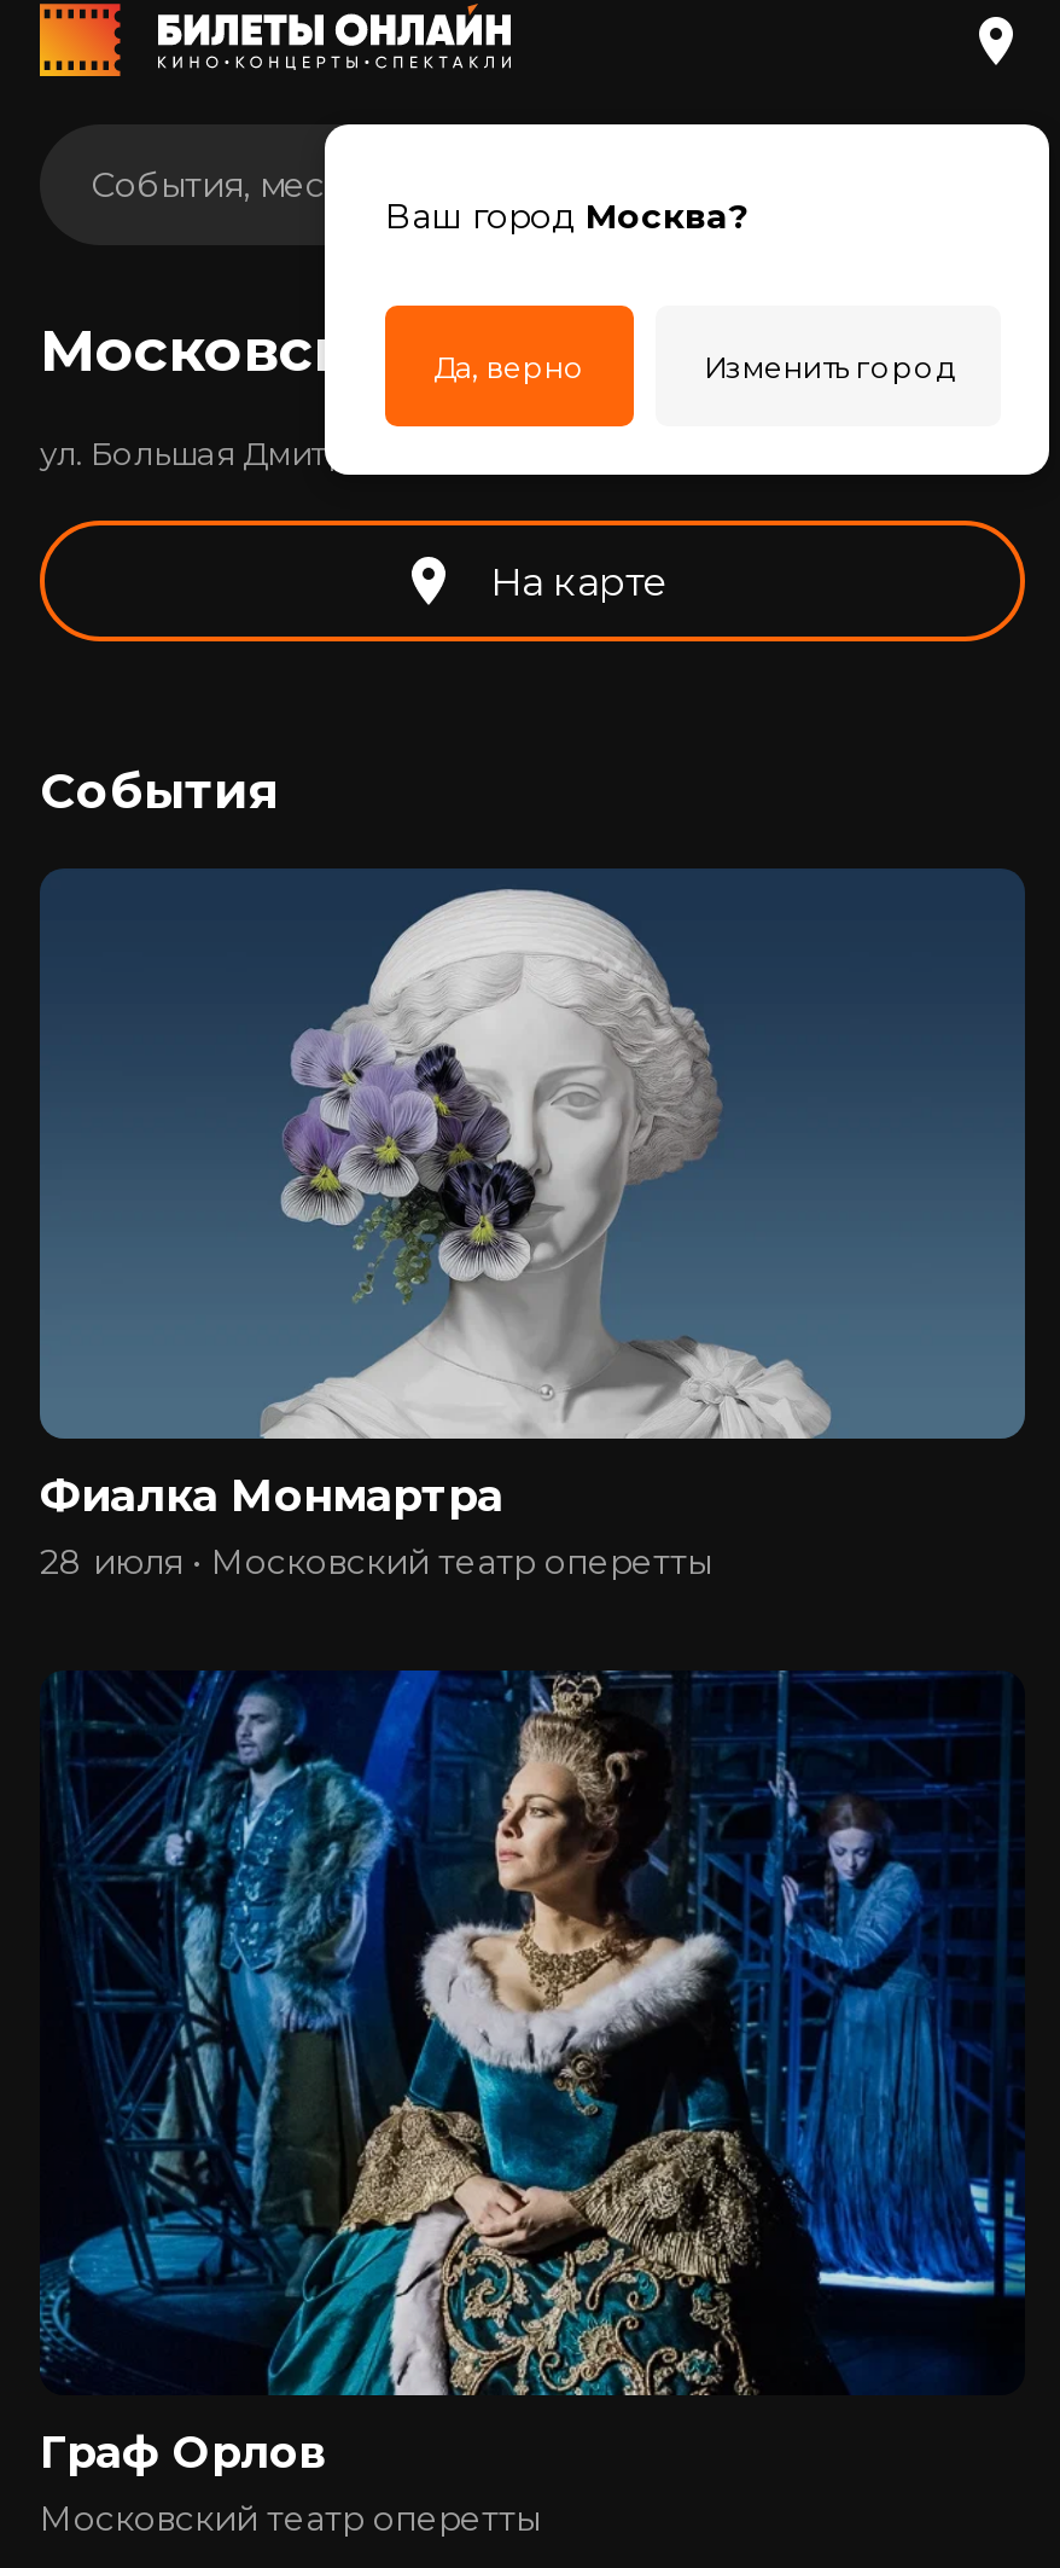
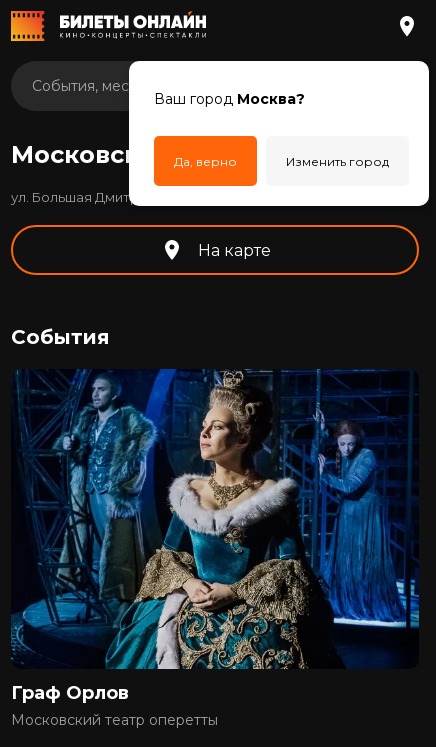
- [image]
- Фиалка Монмартра
- 28 июля • Московский театр оперетты
